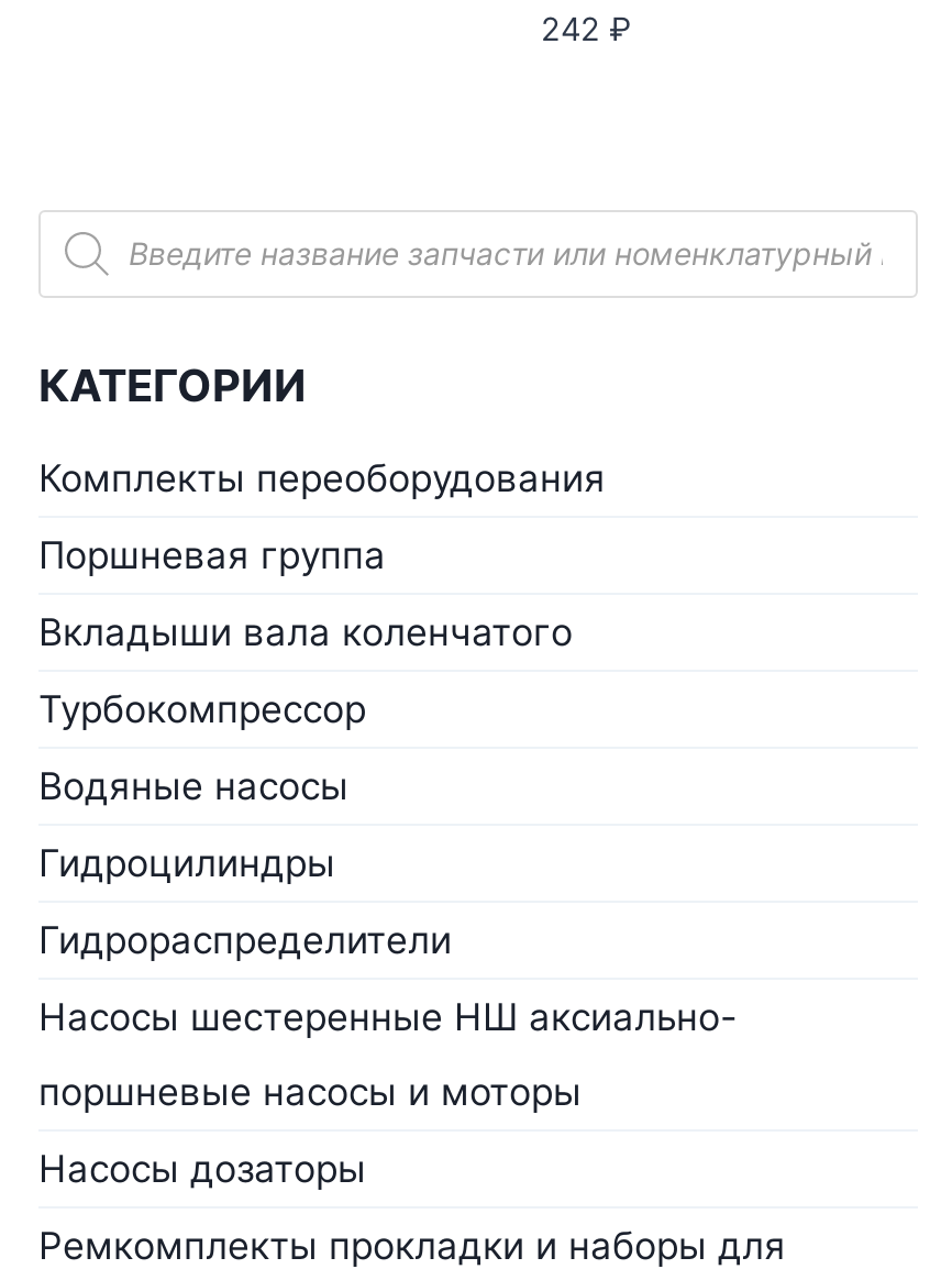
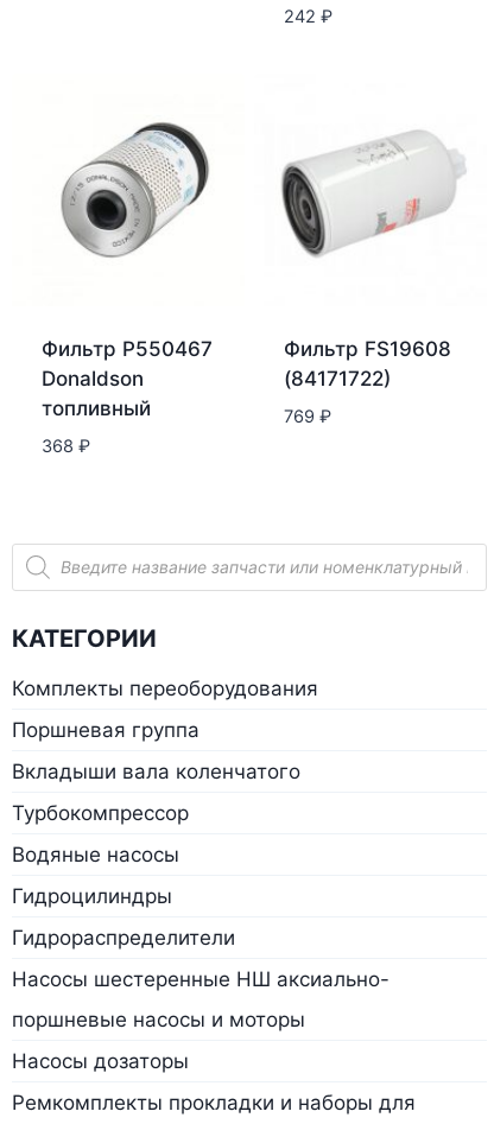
+ Фильтр P550467
+ Donaldson
+ топливный
+ 368 ₽

+ [image]

+ [image]

+ Фильтр FS19608
+ (84171722)
+ 769 ₽
